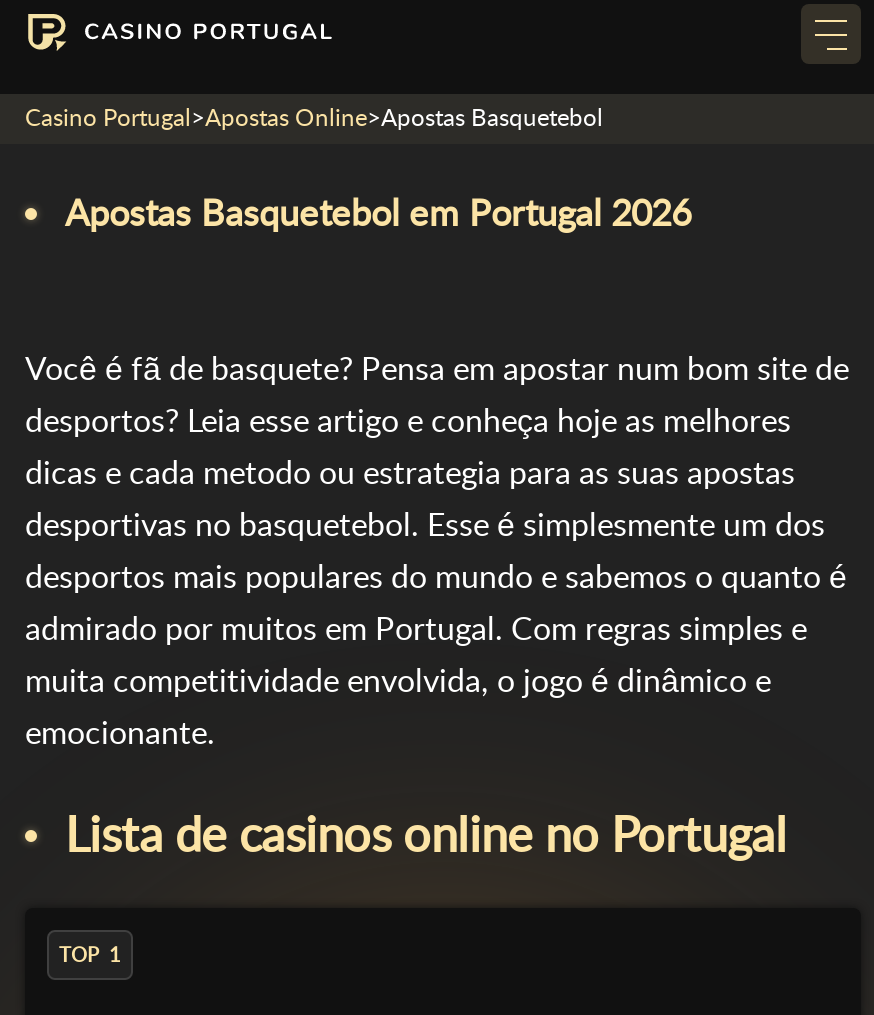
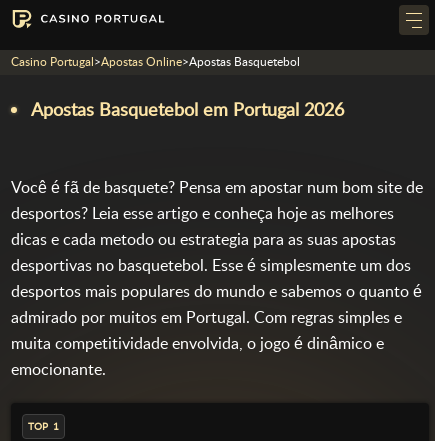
- Lista de casinos online no Portugal
